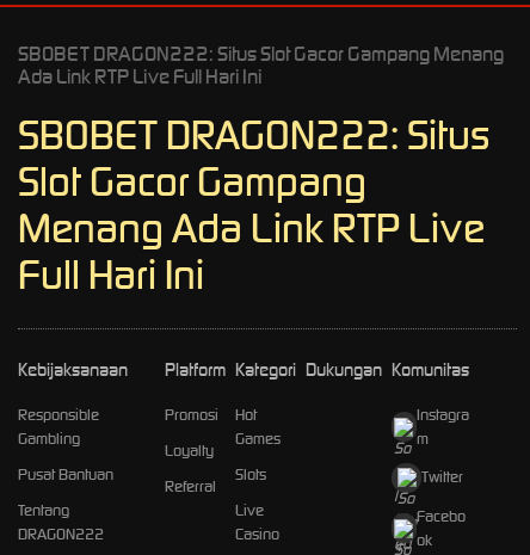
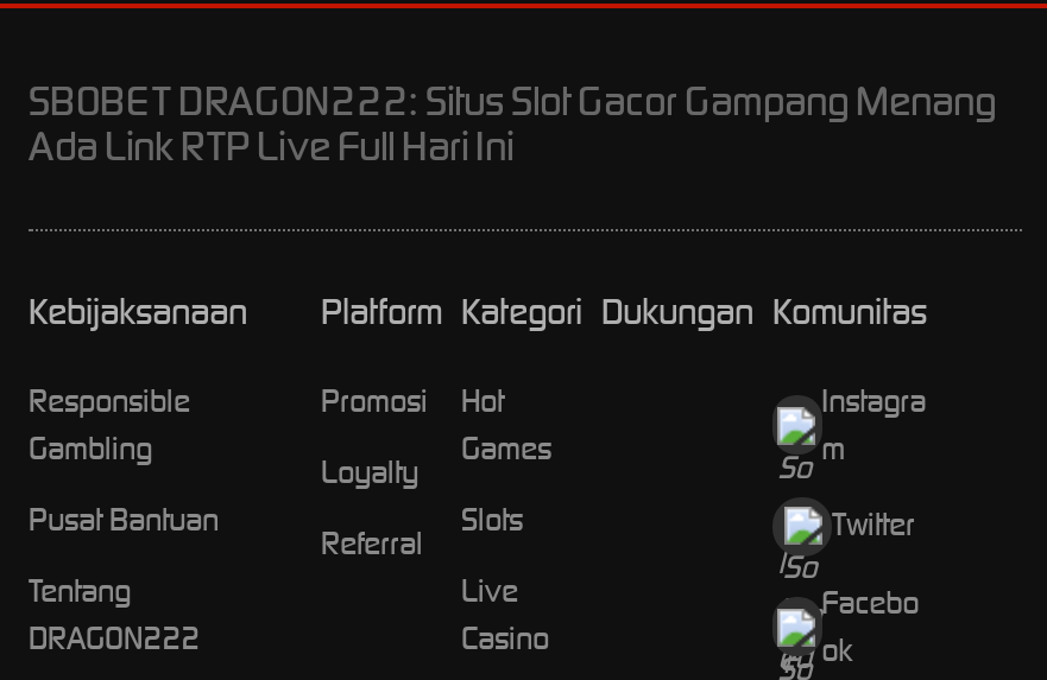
- SBOBET DRAGON222: Situs
- Slot Gacor Gampang
- Menang Ada Link RTP Live
- Full Hari Ini
